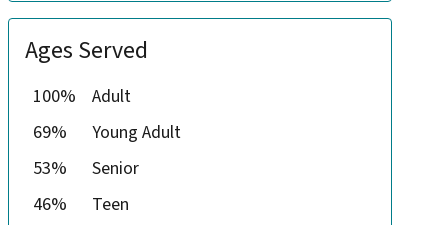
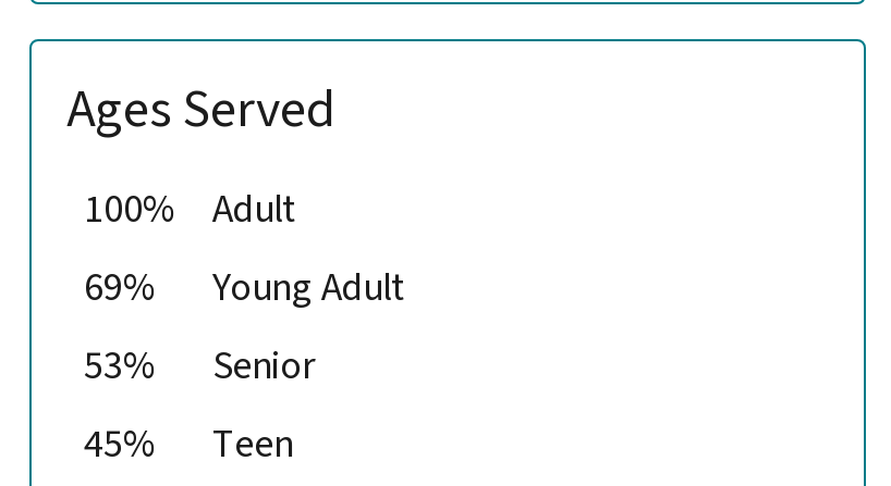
- 46% Teen
+ 45% Teen
